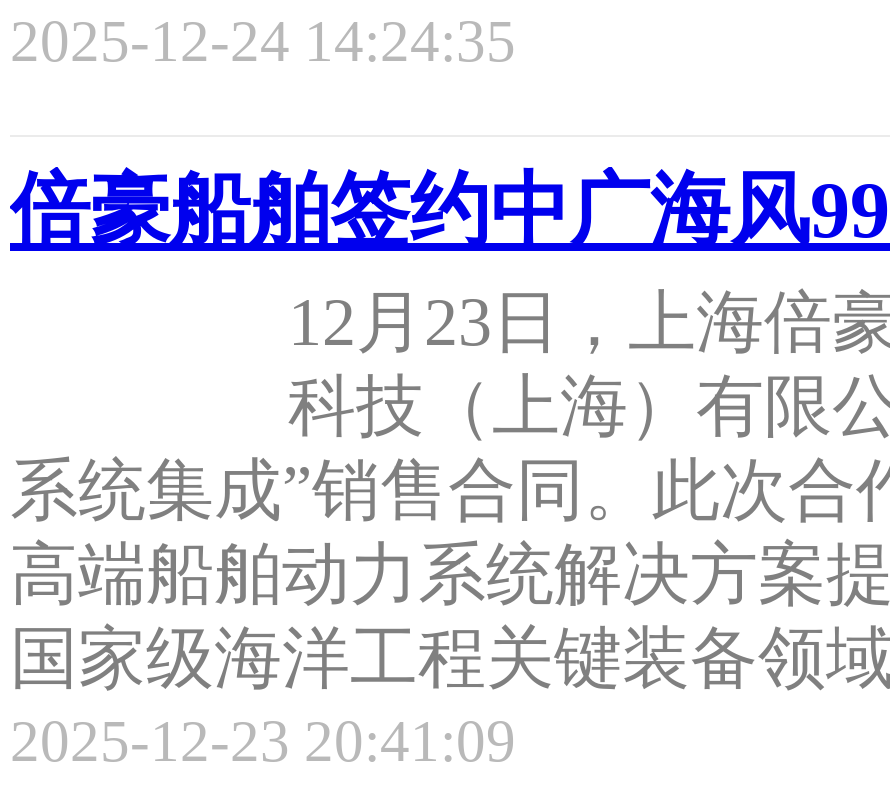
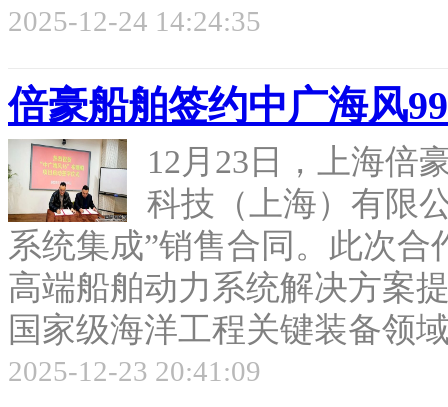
+ [image]
